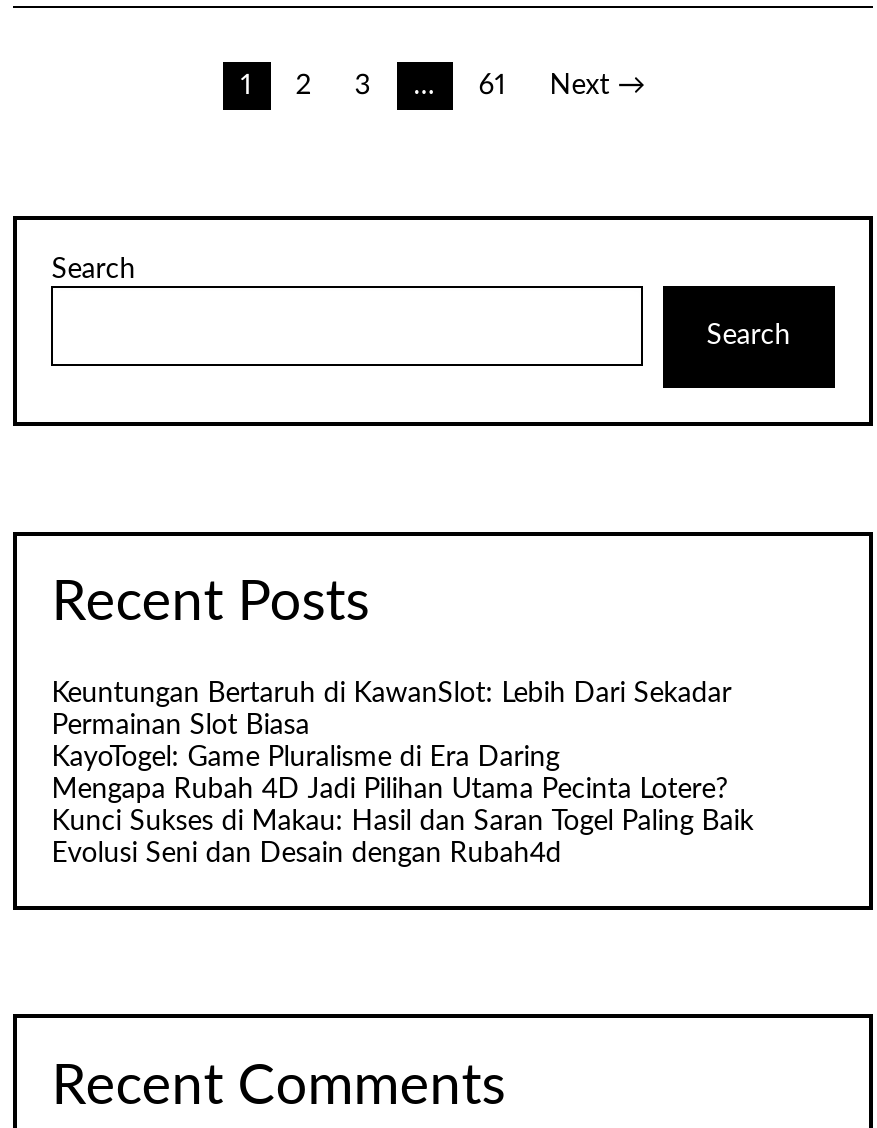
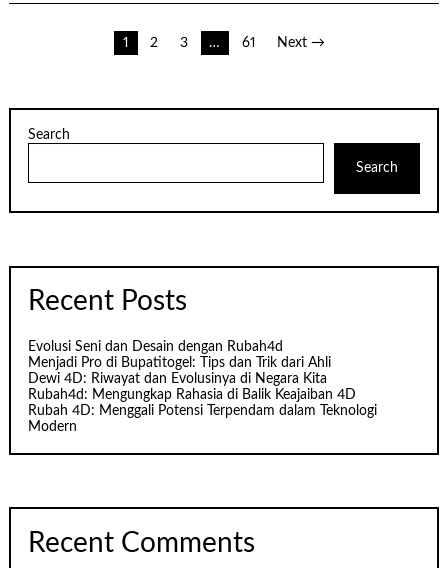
- Keuntungan Bertaruh di KawanSlot: Lebih Dari Sekadar
- Permainan Slot Biasa
- KayoTogel: Game Pluralisme di Era Daring
- Mengapa Rubah 4D Jadi Pilihan Utama Pecinta Lotere?
- Kunci Sukses di Makau: Hasil dan Saran Togel Paling Baik

moved up: Evolusi Seni dan Desain dengan Rubah4d

+ Menjadi Pro di Bupatitogel: Tips dan Trik dari Ahli
+ Dewi 4D: Riwayat dan Evolusinya di Negara Kita
+ Rubah4d: Mengungkap Rahasia di Balik Keajaiban 4D
+ Rubah 4D: Menggali Potensi Terpendam dalam Teknologi
+ Modern
